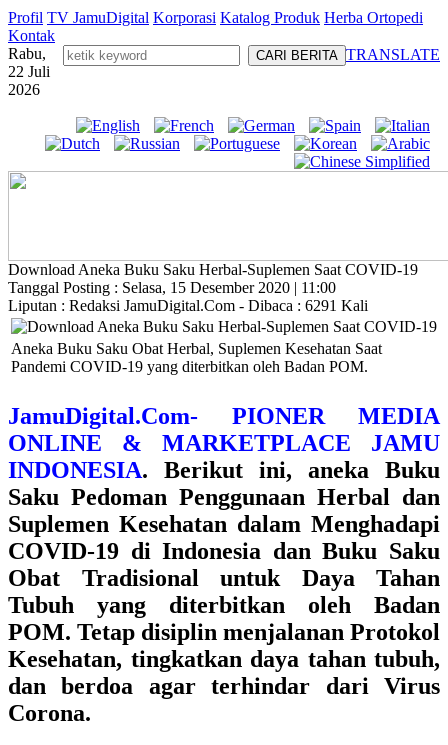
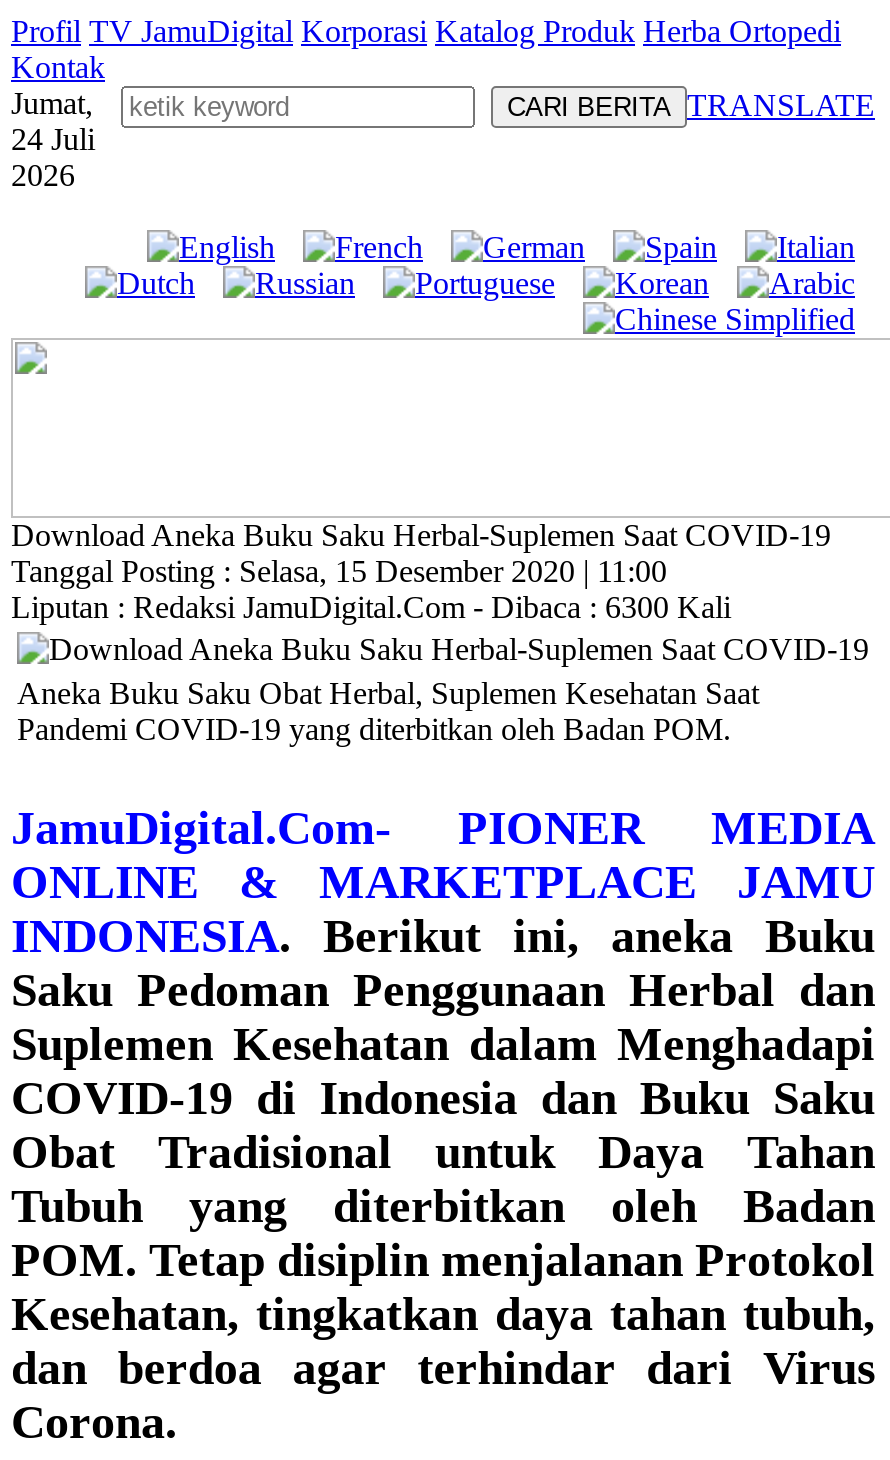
- Rabu,
- 22 Juli
+ Jumat,
+ 24 Juli

- Liputan : Redaksi JamuDigital.Com - Dibaca : 6291 Kali
+ Liputan : Redaksi JamuDigital.Com - Dibaca : 6300 Kali
